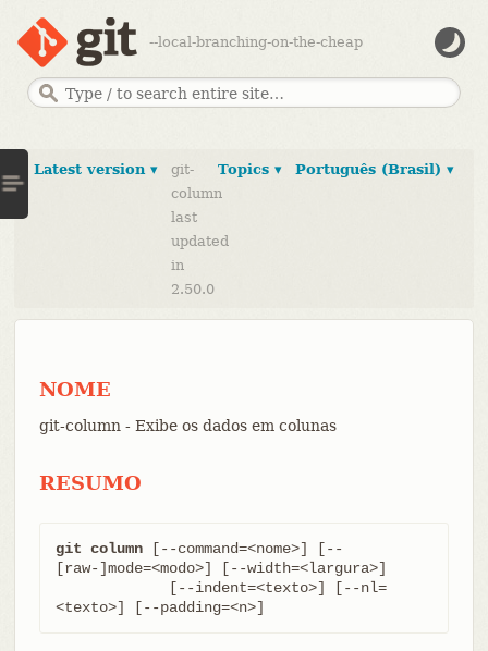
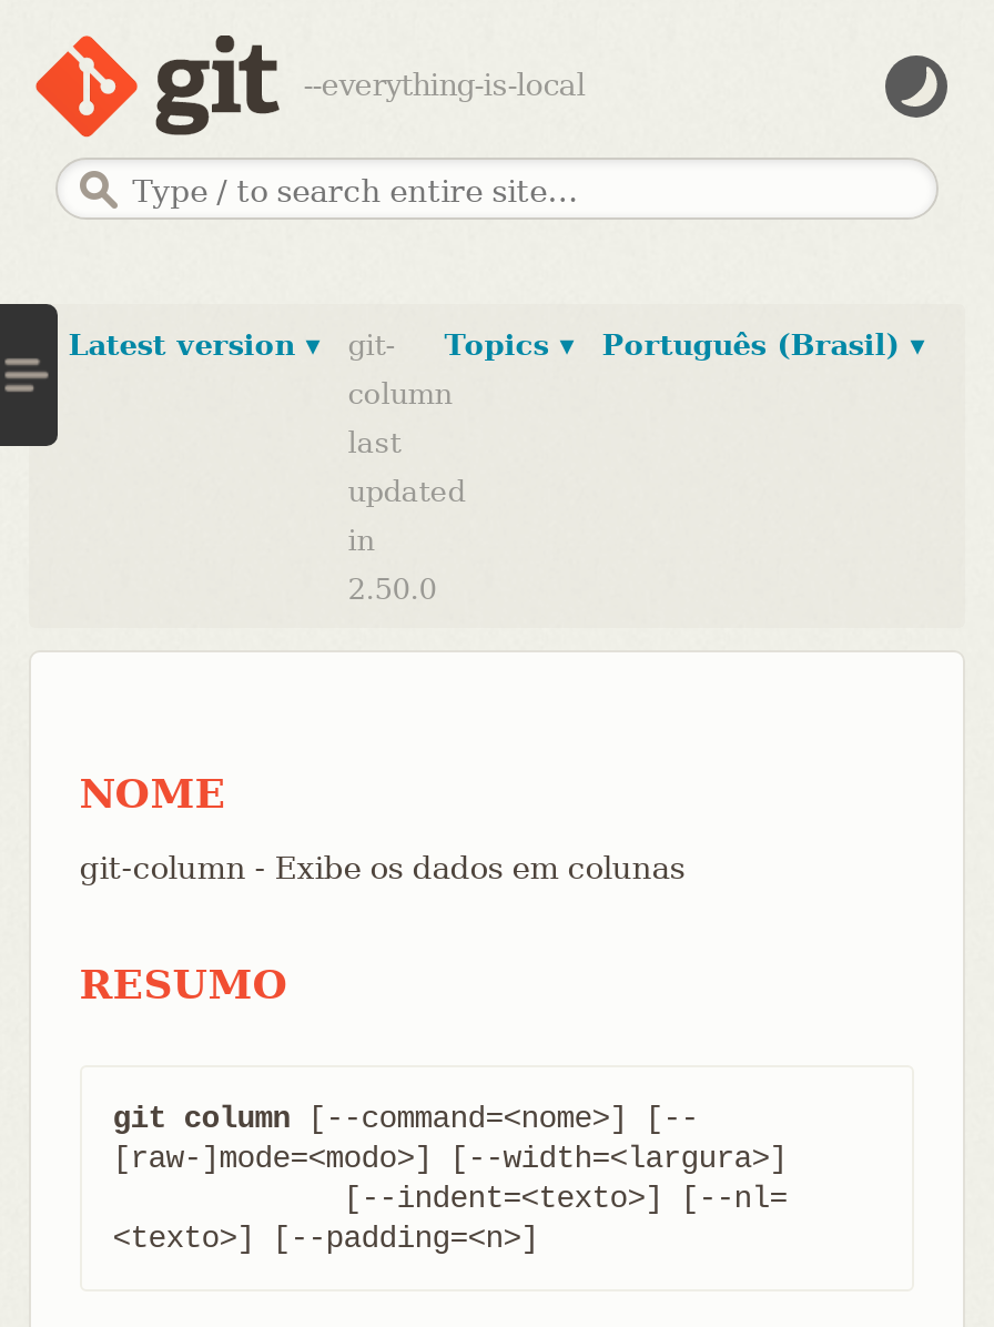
- --local-branching-on-the-cheap
+ --everything-is-local
